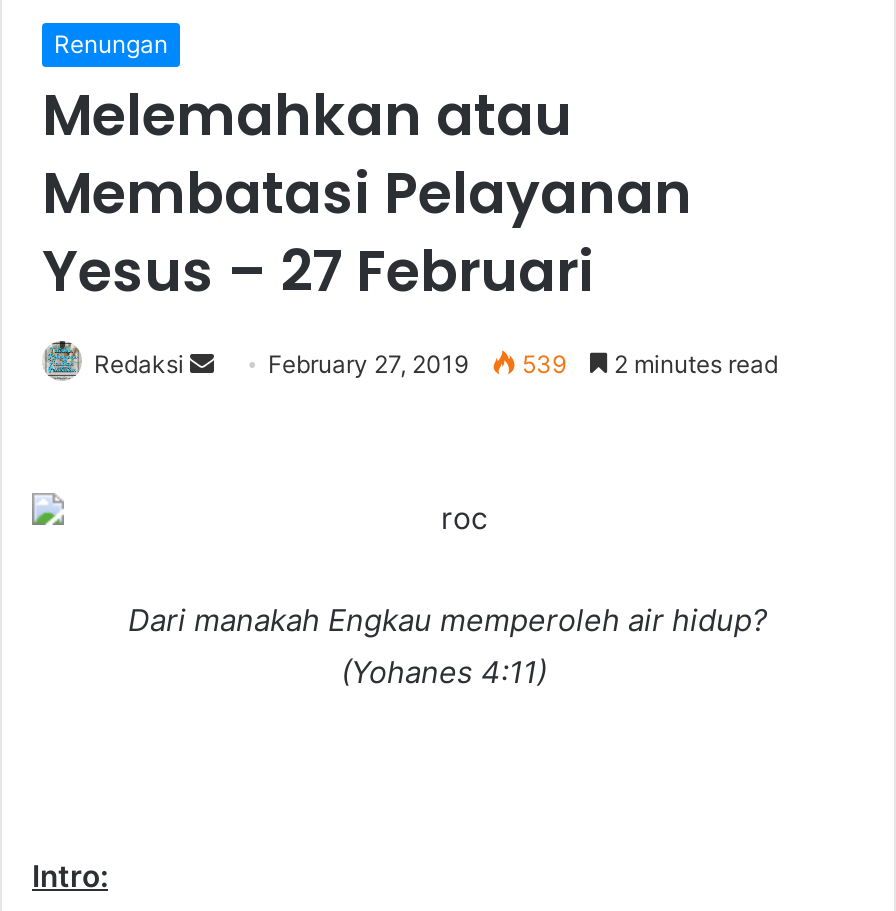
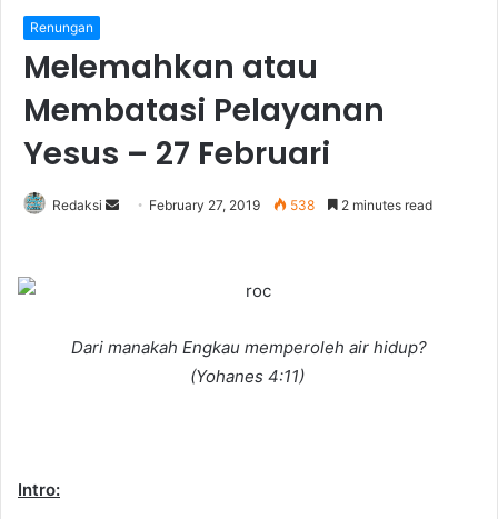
- 539
+ 538
